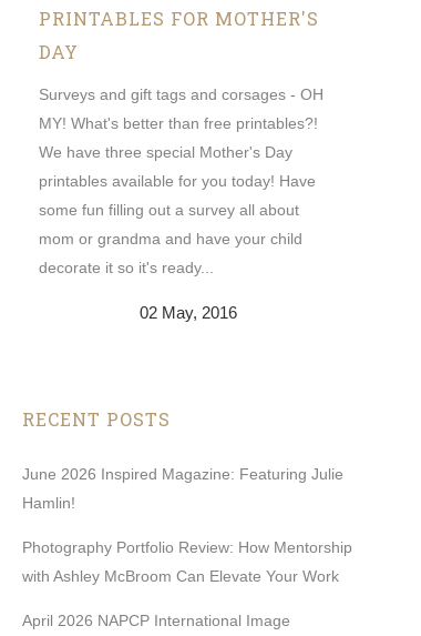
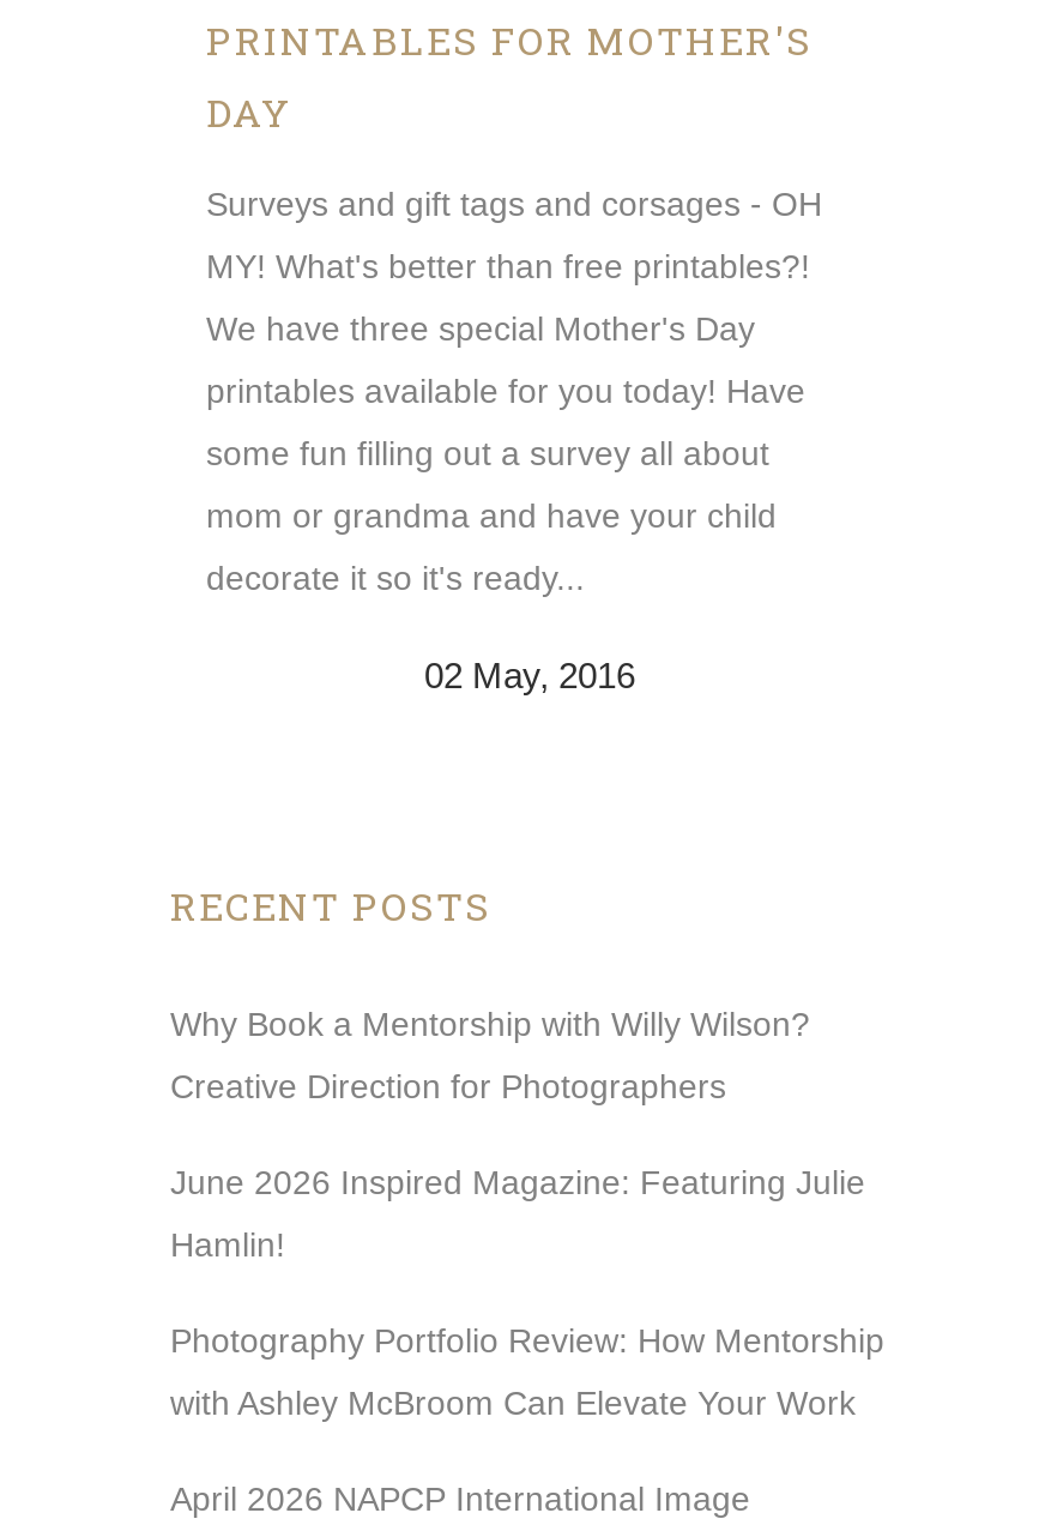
+ Why Book a Mentorship with Willy Wilson?
+ Creative Direction for Photographers
